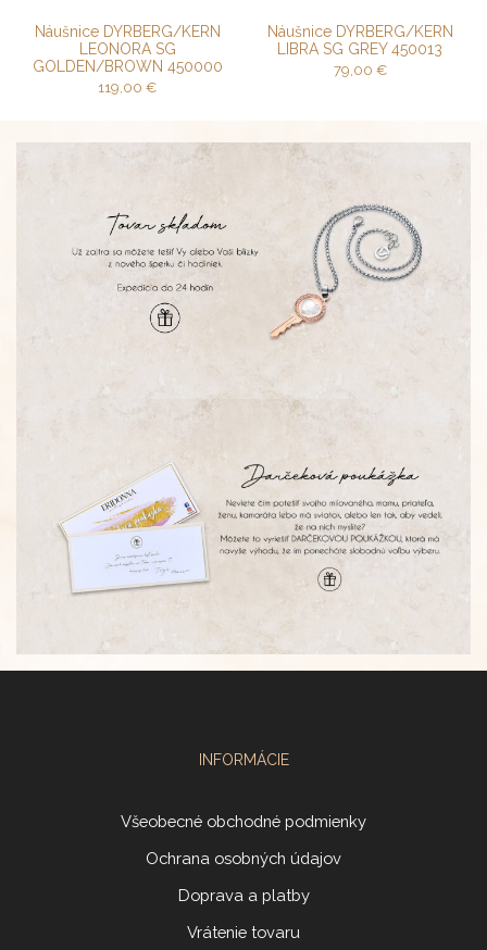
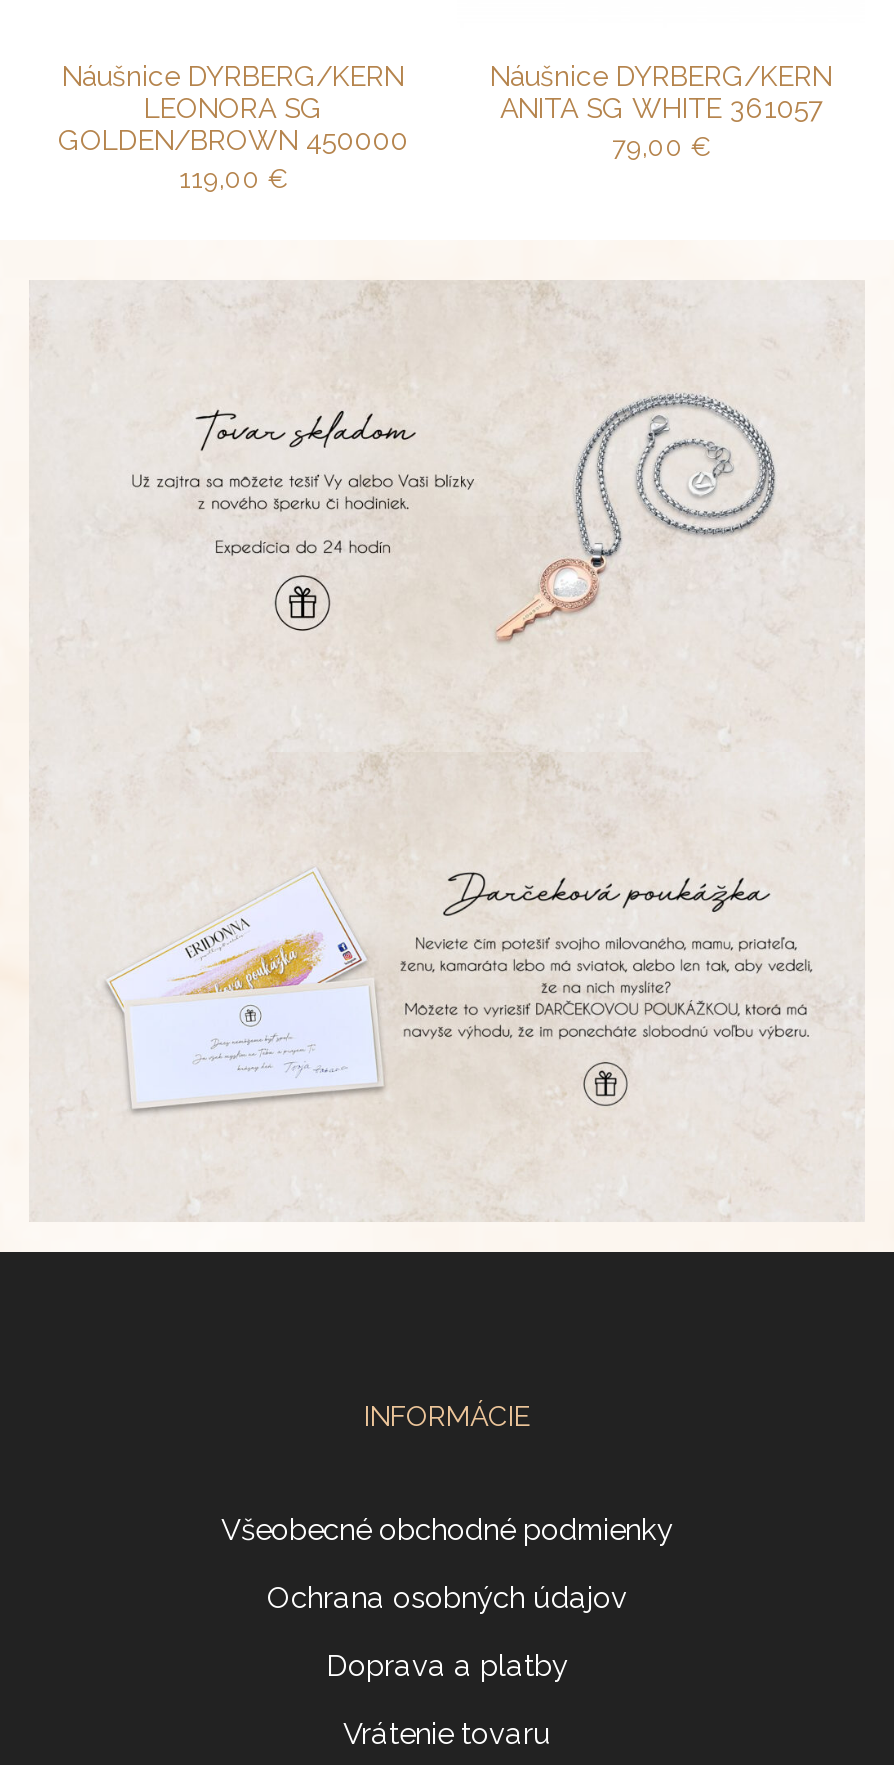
- LIBRA SG GREY 450013
+ ANITA SG WHITE 361057
